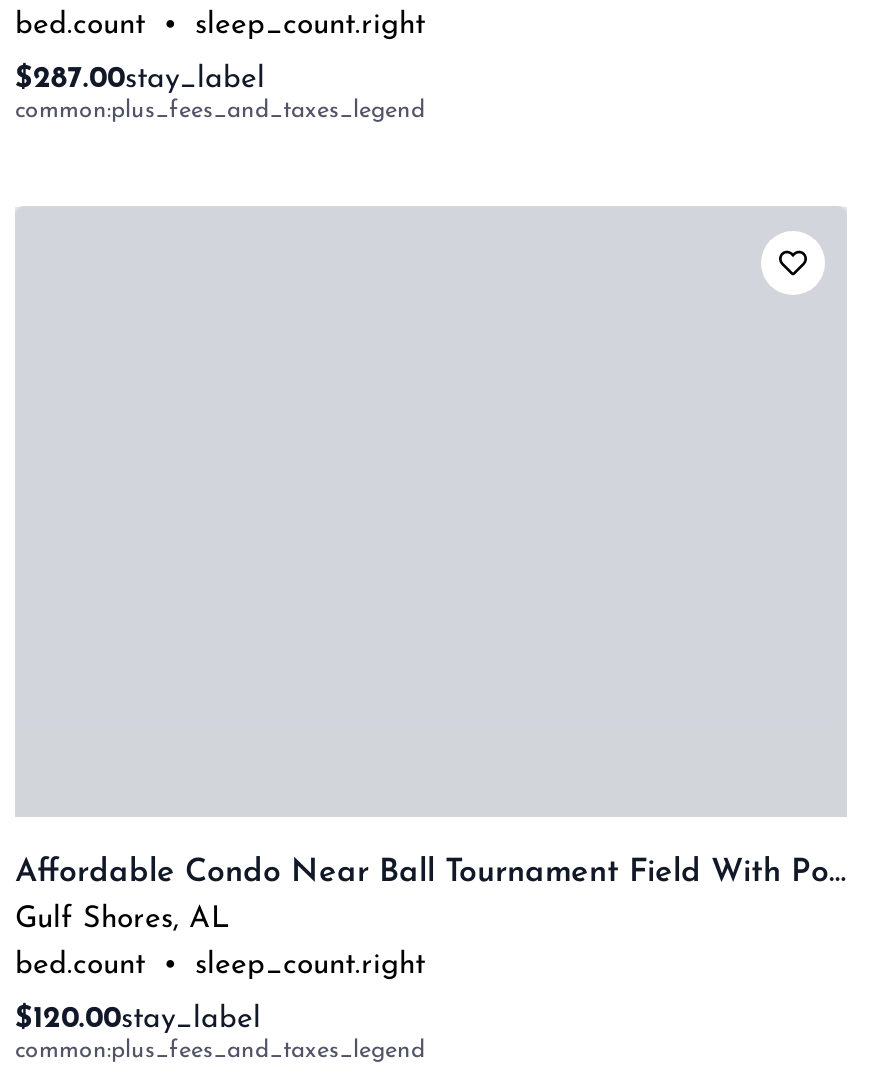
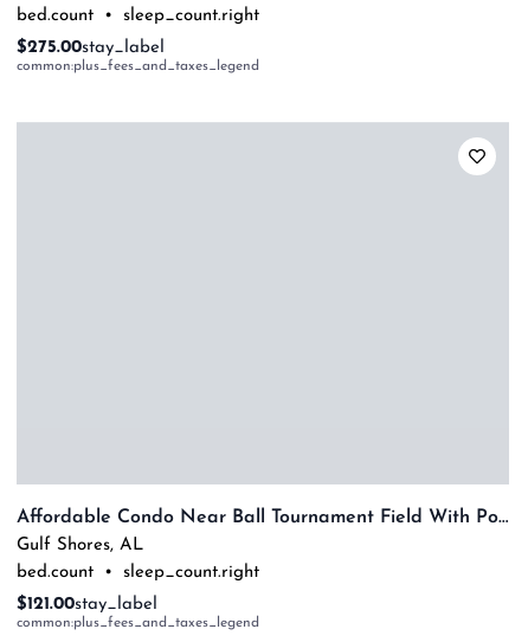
- $287.00stay_label
+ $275.00stay_label

- $120.00stay_label
+ $121.00stay_label
